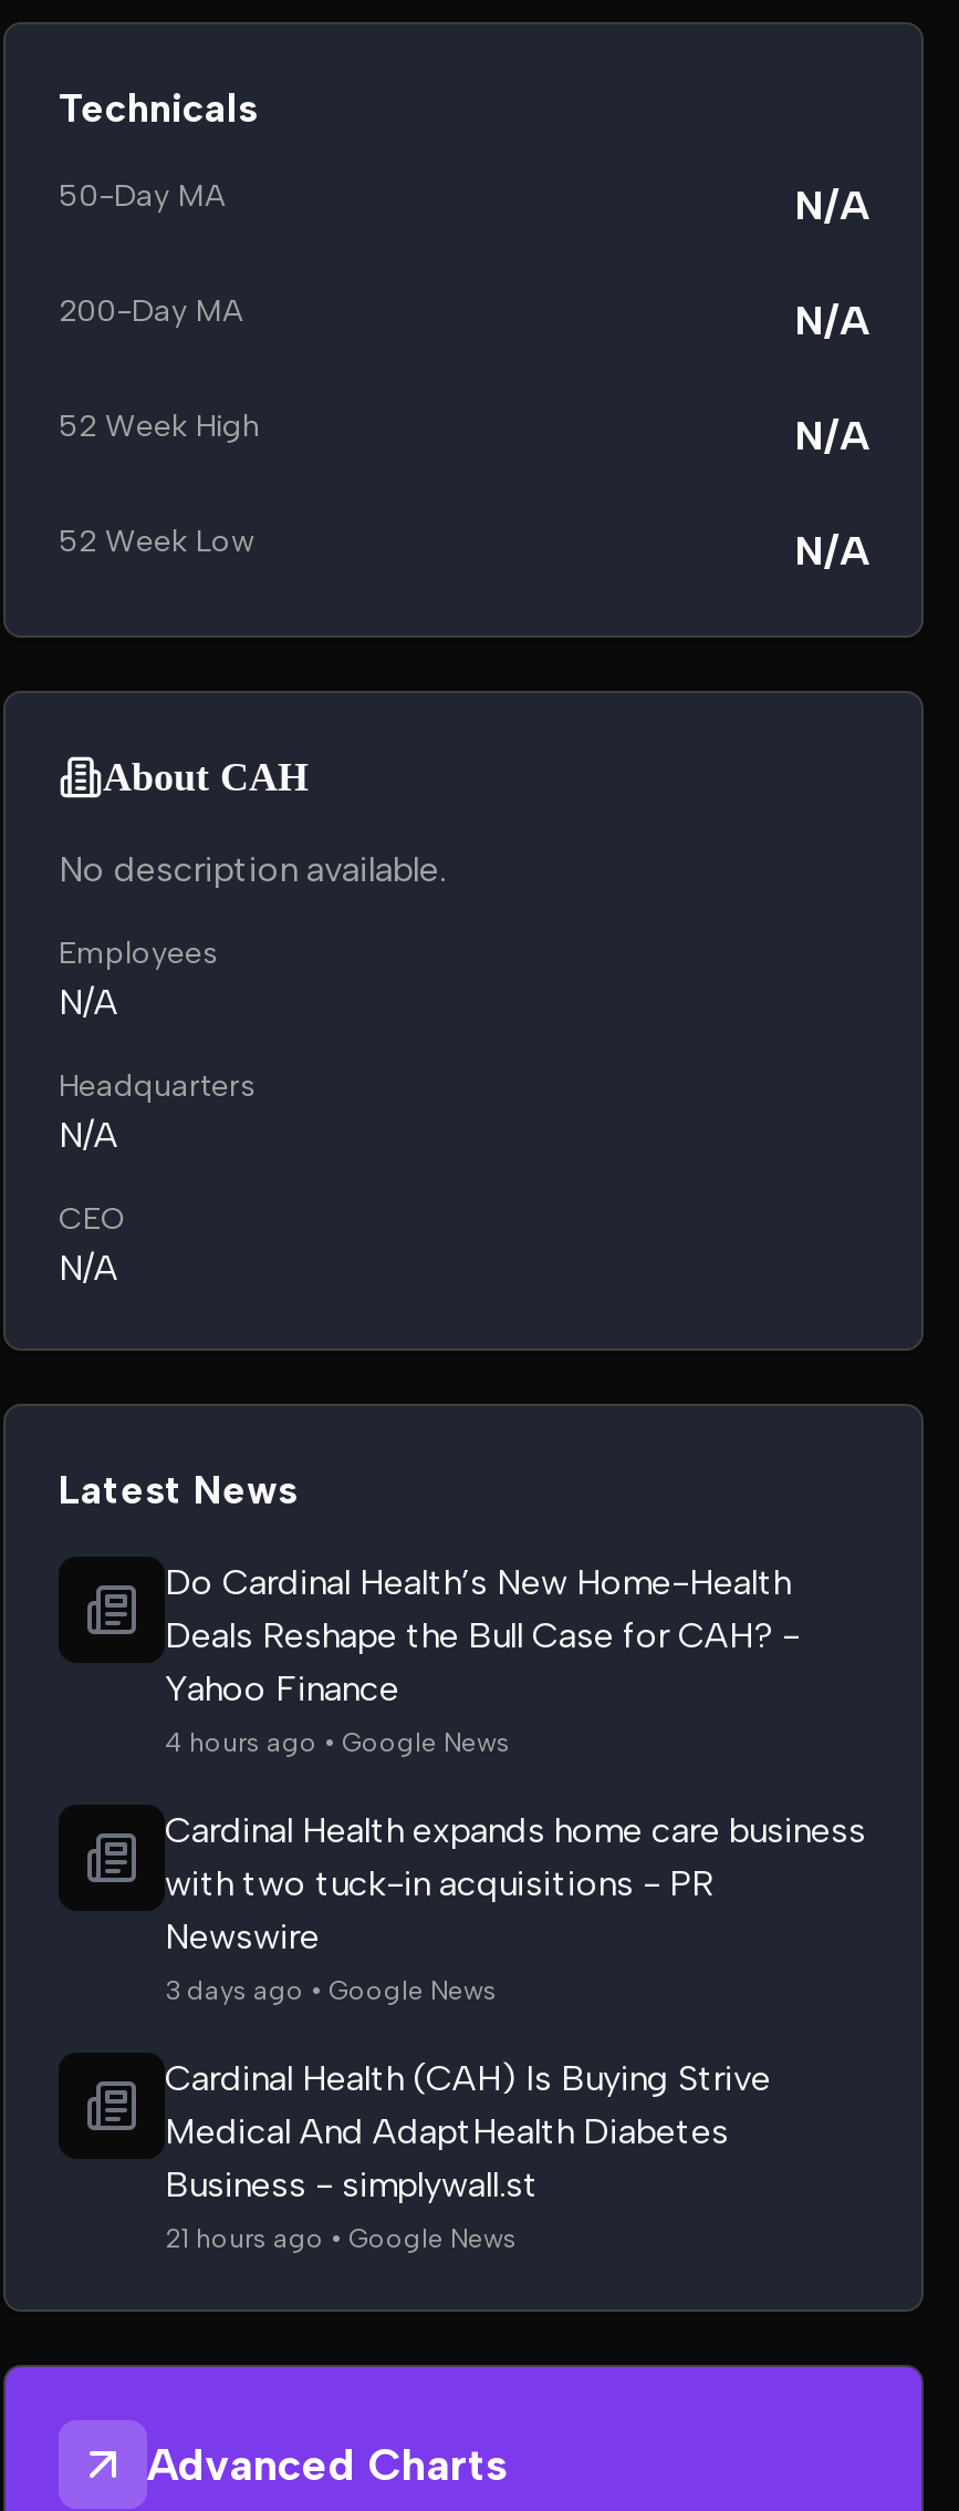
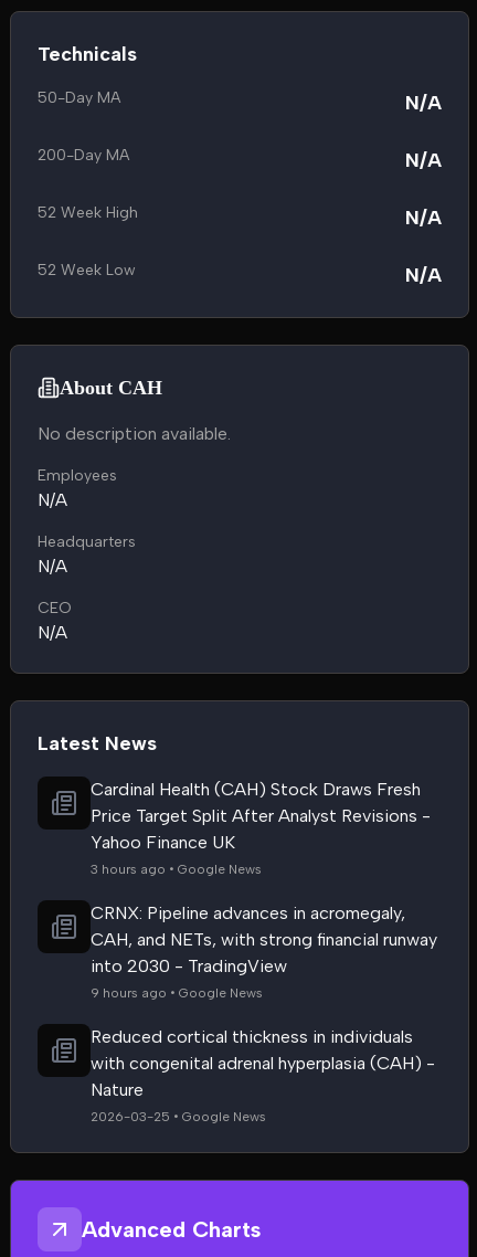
- Do Cardinal Health’s New Home-Health
- Deals Reshape the Bull Case for CAH? -
- Yahoo Finance
- 4 hours ago • Google News
+ Cardinal Health (CAH) Stock Draws Fresh
+ Price Target Split After Analyst Revisions -
+ Yahoo Finance UK
+ 3 hours ago • Google News

- Cardinal Health expands home care business
- with two tuck-in acquisitions - PR
- Newswire
- 3 days ago • Google News
+ CRNX: Pipeline advances in acromegaly,
+ CAH, and NETs, with strong financial runway
+ into 2030 - TradingView
+ 9 hours ago • Google News

- Cardinal Health (CAH) Is Buying Strive
- Medical And AdaptHealth Diabetes
- Business - simplywall.st
- 21 hours ago • Google News
+ Reduced cortical thickness in individuals
+ with congenital adrenal hyperplasia (CAH) -
+ Nature
+ 2026-03-25 • Google News
